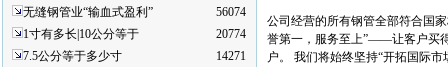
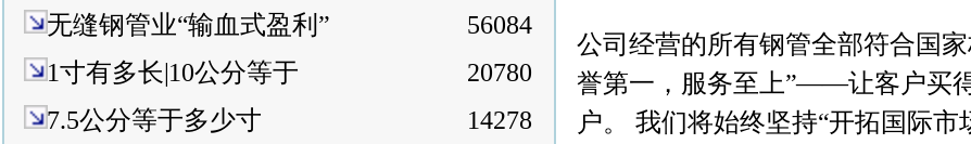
- 56074
+ 56084

- 20774
+ 20780

- 14271
+ 14278
